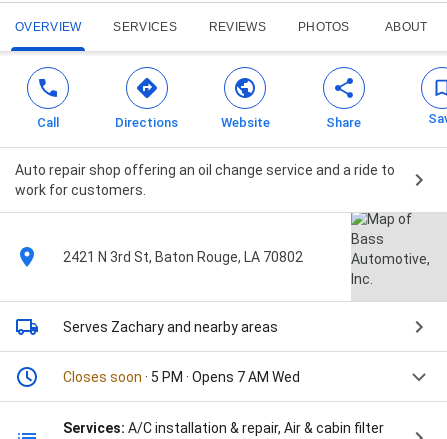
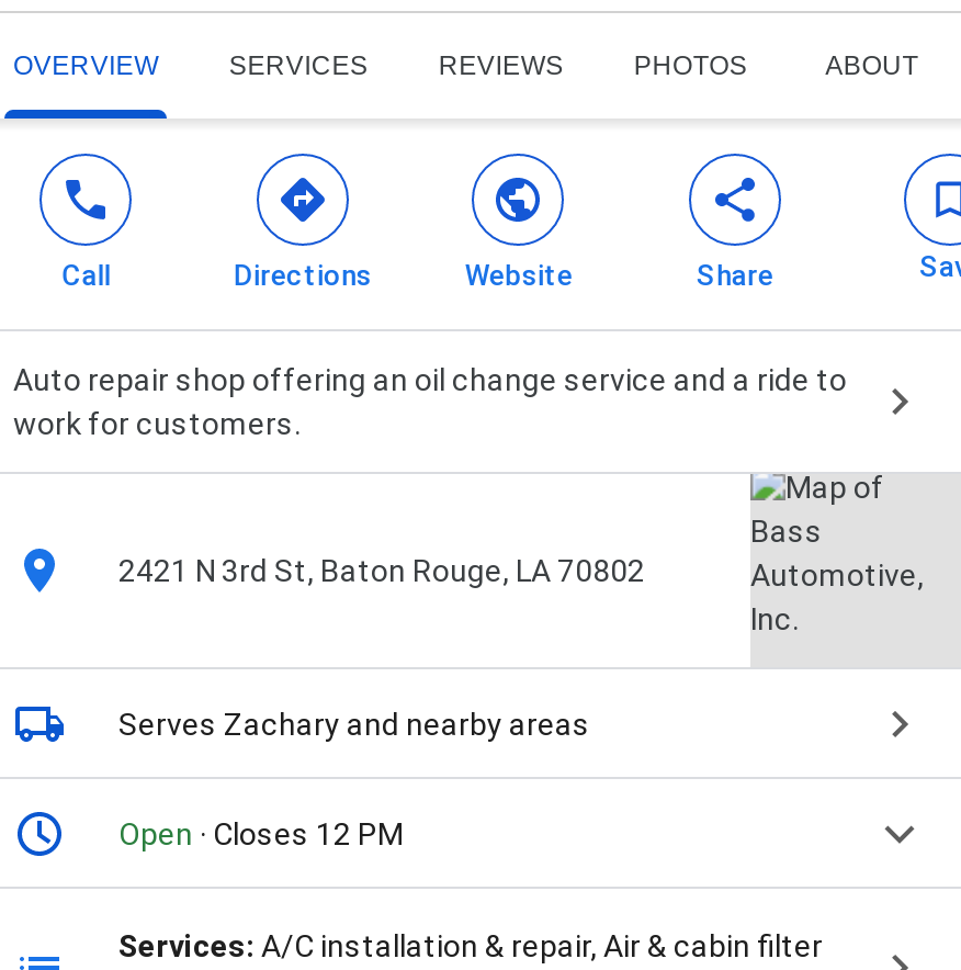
- Closes soon · 5 PM · Opens 7 AM Wed
+ Open · Closes 12 PM
